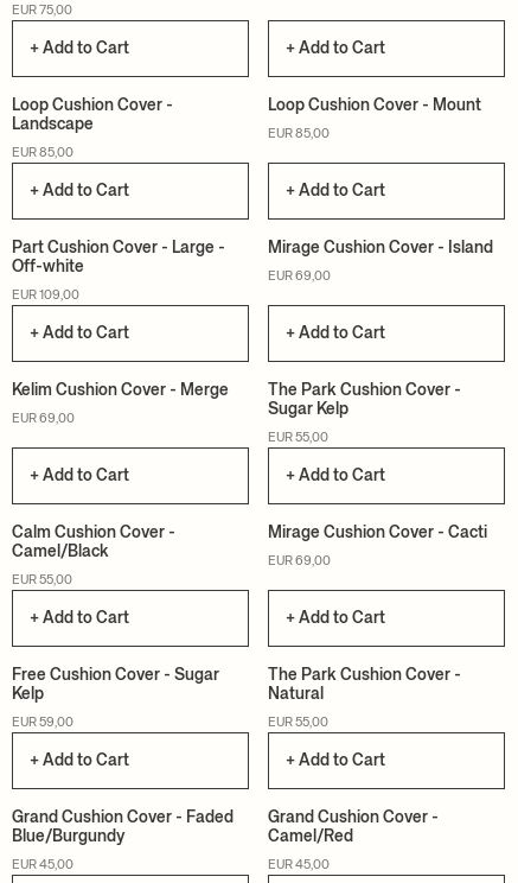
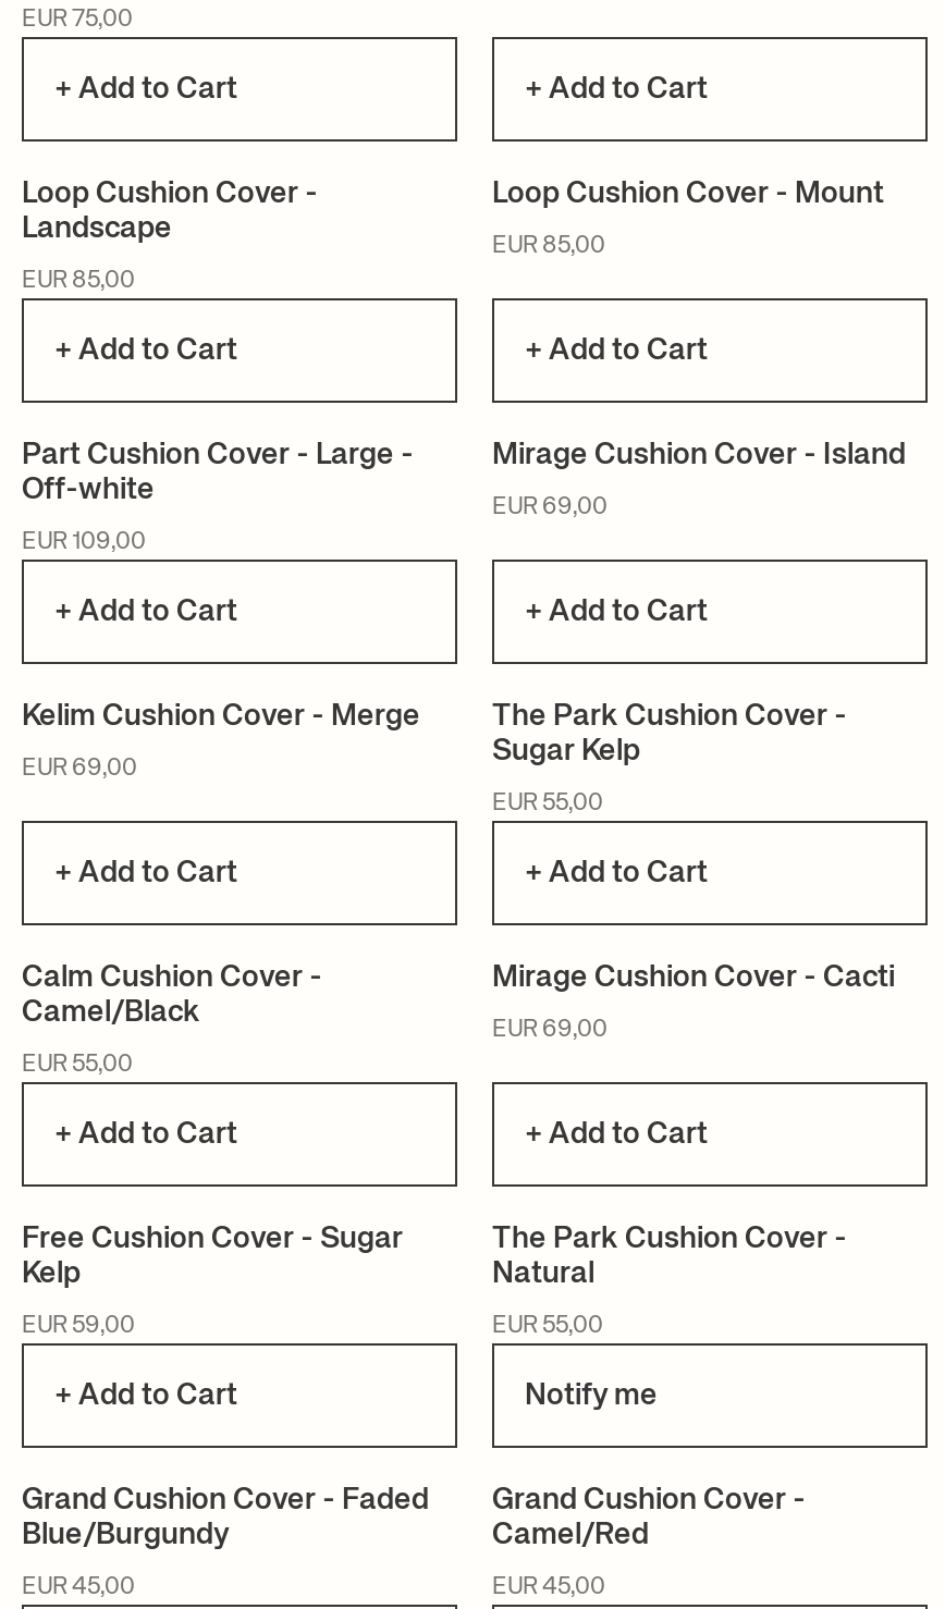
- + Add to Cart
+ Notify me
